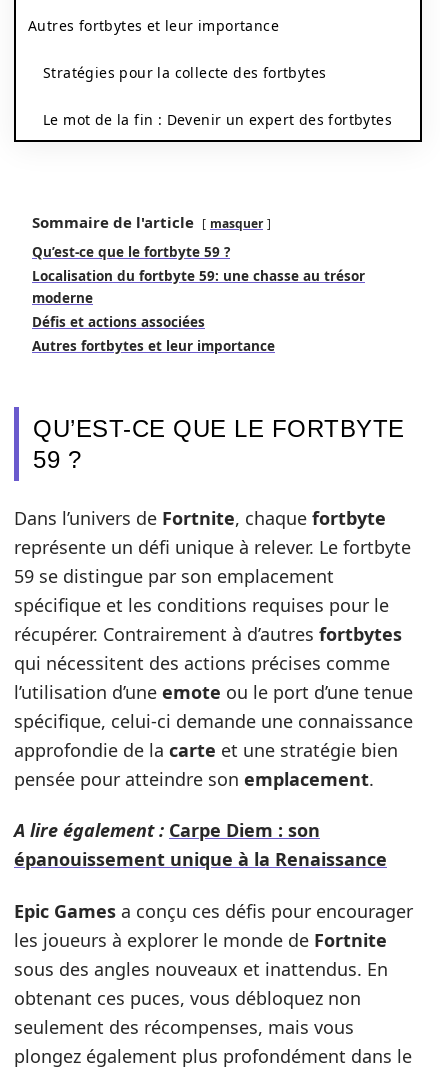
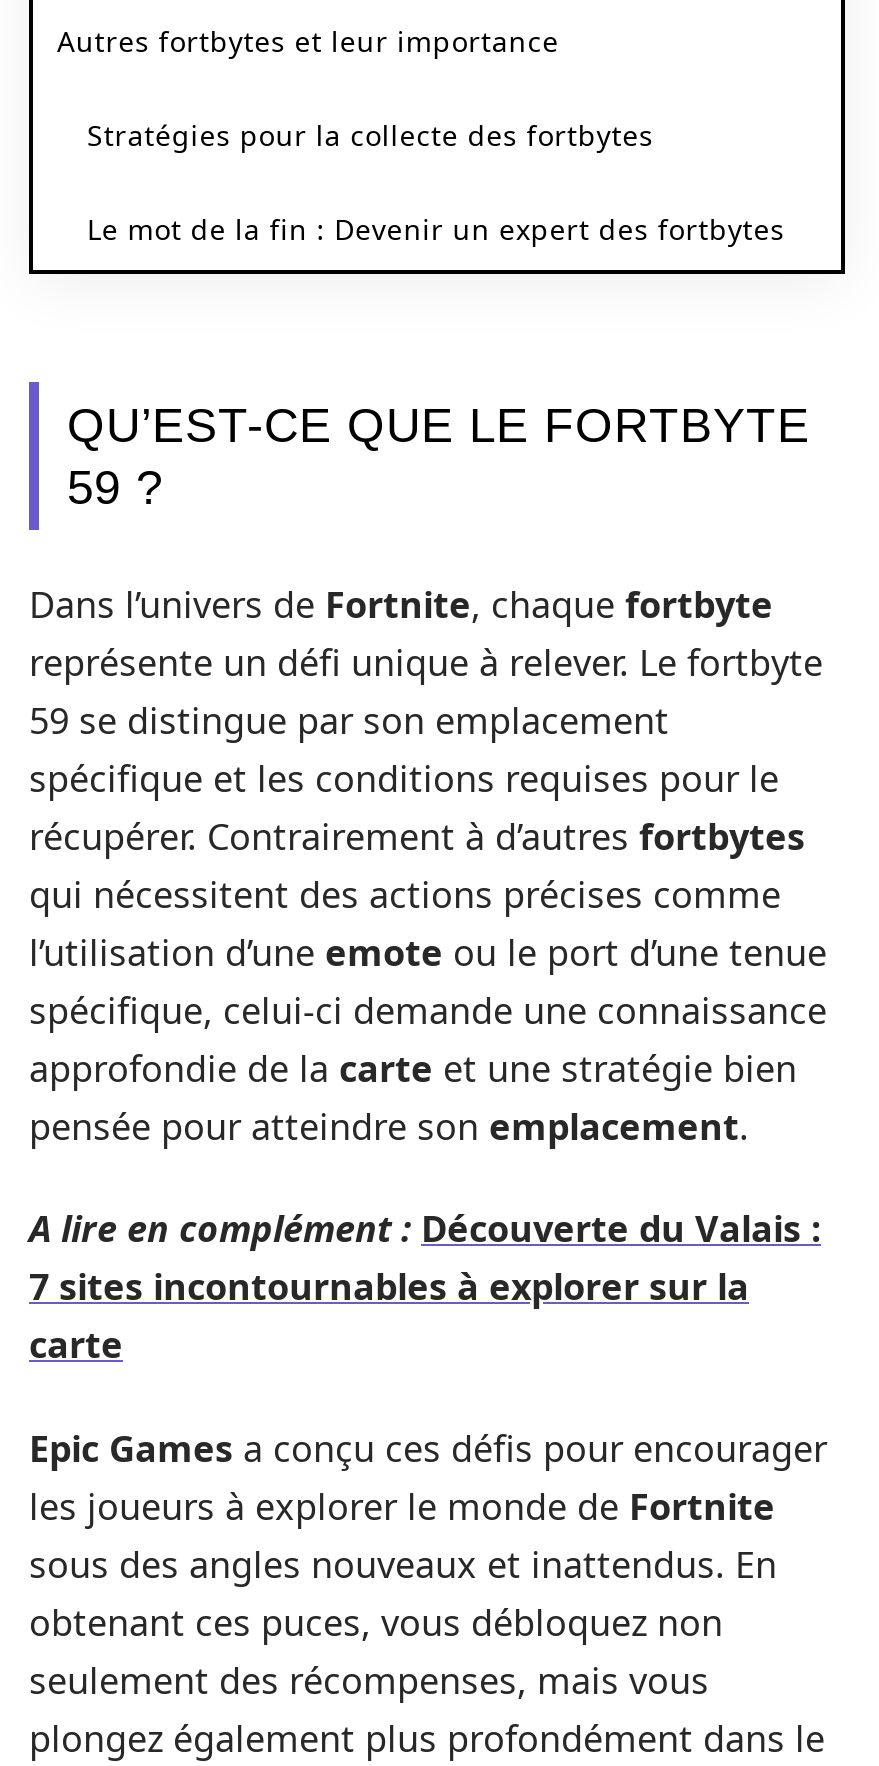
- Sommaire de l'article
- masquer
- Qu’est-ce que le fortbyte 59 ?
- Localisation du fortbyte 59: une chasse au trésor
- moderne
- Défis et actions associées
- Autres fortbytes et leur importance

moved up: QU’EST-CE QUE LE FORTBYTE | 59 ? | Dans l’univers de Fortnite, chaque fortbyte | ... | approfondie de la carte et une stratégie bien | pensée pour atteindre son emplacement.

- A lire également : Carpe Diem : son
- épanouissement unique à la Renaissance
+ A lire en complément : Découverte du Valais :
+ 7 sites incontournables à explorer sur la
+ carte
